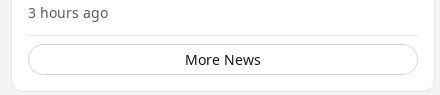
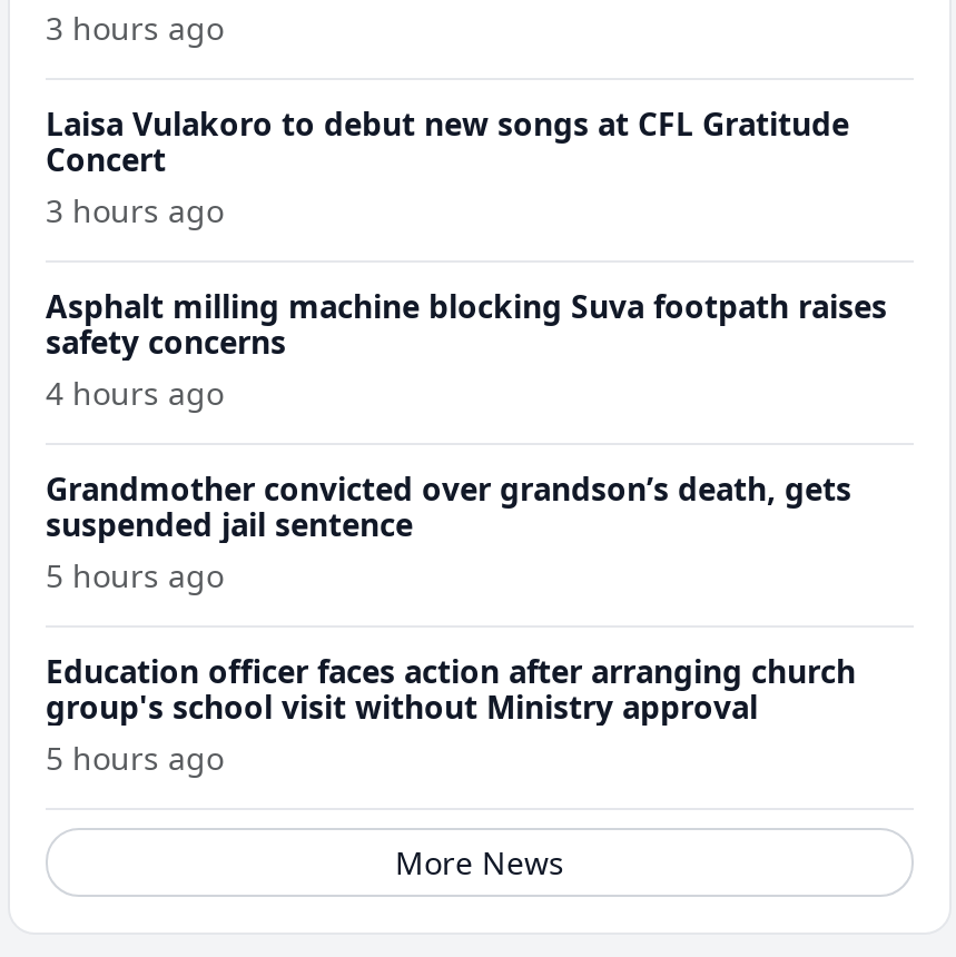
+ Laisa Vulakoro to debut new songs at CFL Gratitude
+ Concert
+ 3 hours ago
+ Asphalt milling machine blocking Suva footpath raises
+ safety concerns
+ 4 hours ago
+ Grandmother convicted over grandson’s death, gets
+ suspended jail sentence
+ 5 hours ago
+ Education officer faces action after arranging church
+ group's school visit without Ministry approval
+ 5 hours ago
